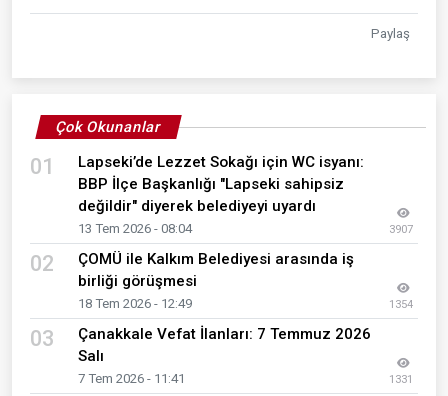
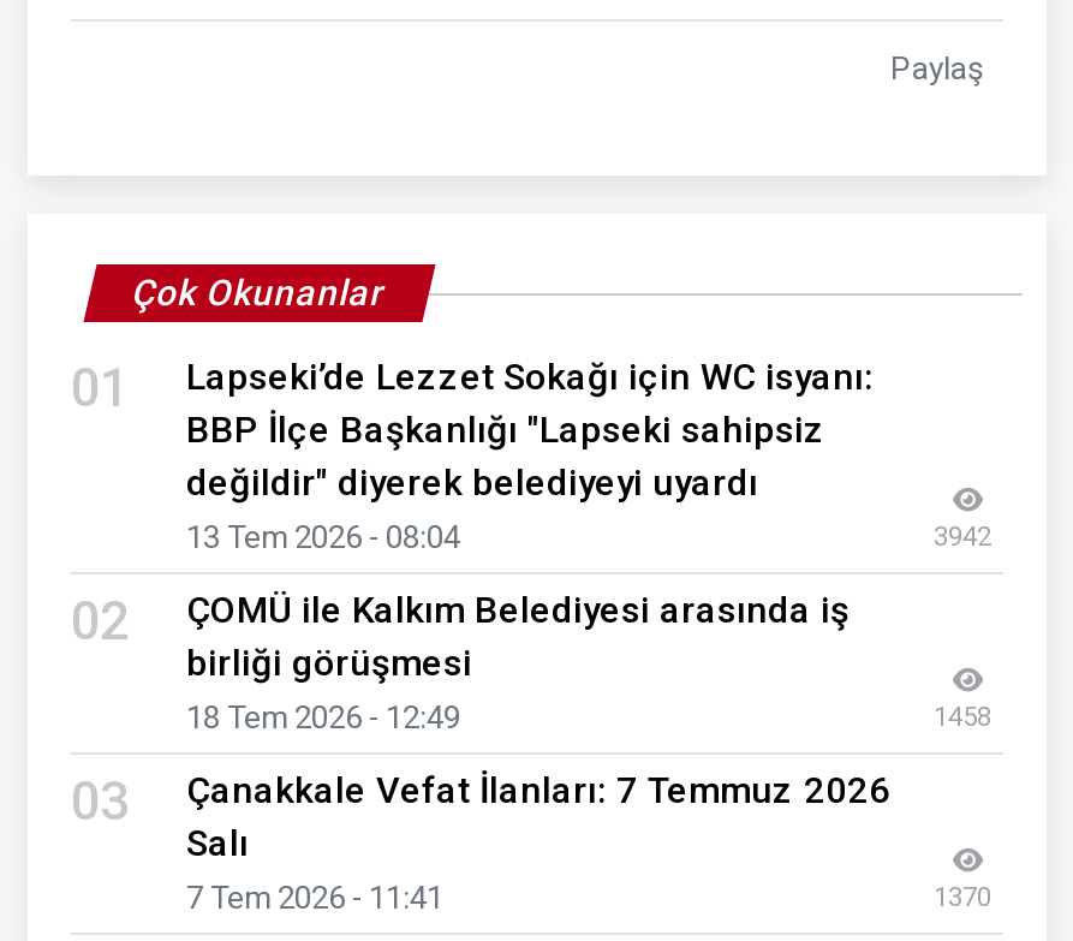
- 3907
+ 3942

- 1354
+ 1458

- 1331
+ 1370
